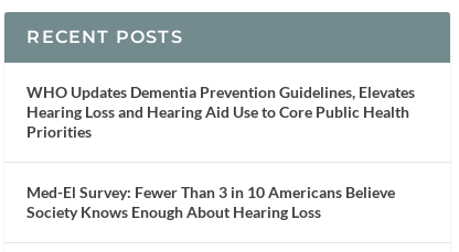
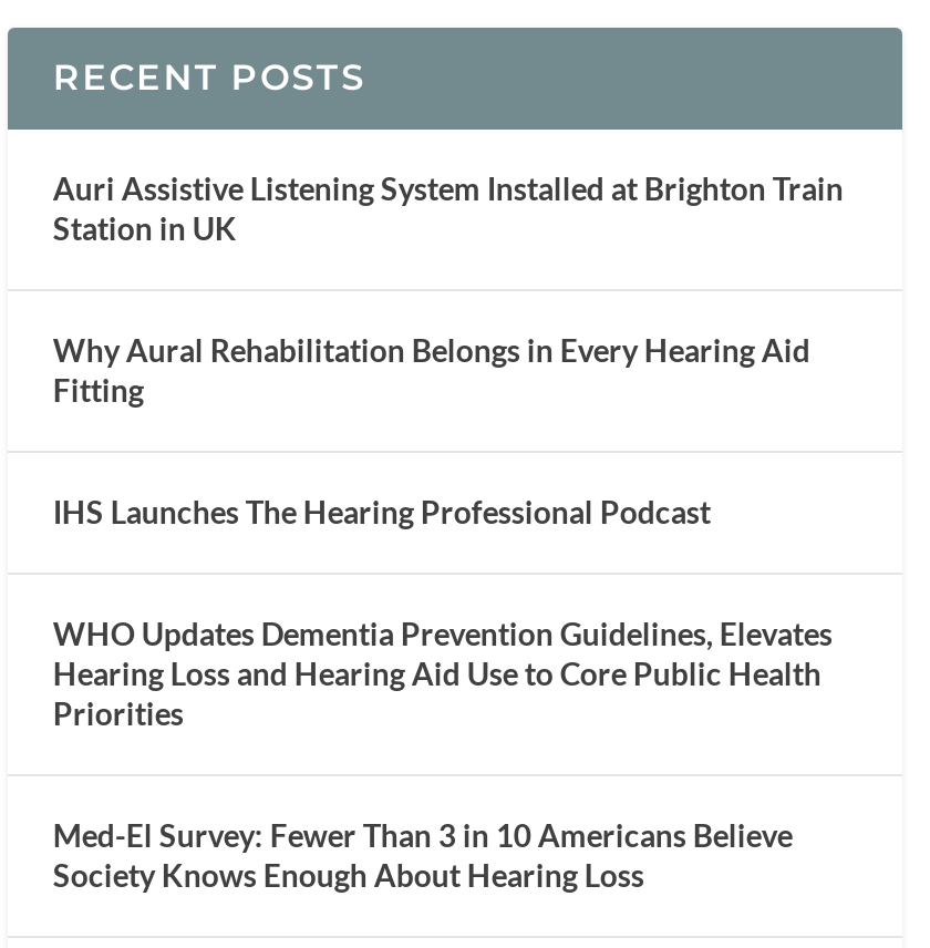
+ Auri Assistive Listening System Installed at Brighton Train
+ Station in UK
+ Why Aural Rehabilitation Belongs in Every Hearing Aid
+ Fitting
+ IHS Launches The Hearing Professional Podcast
